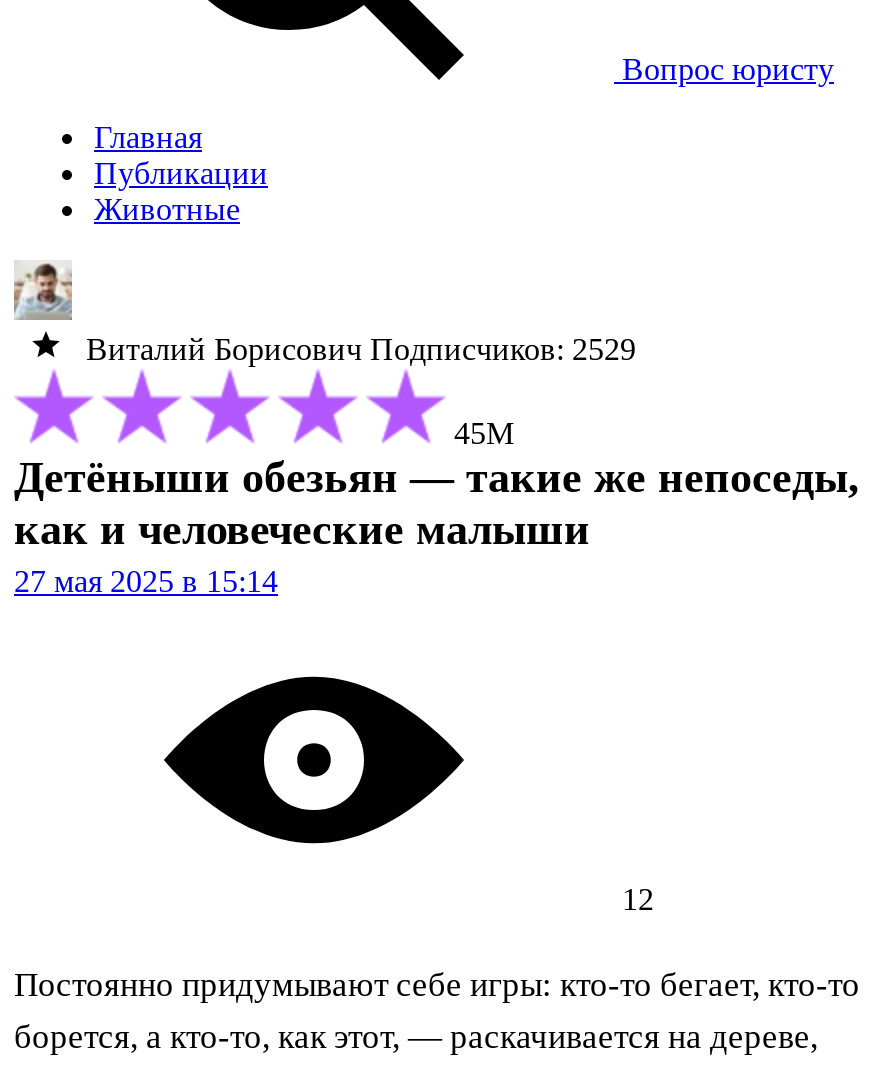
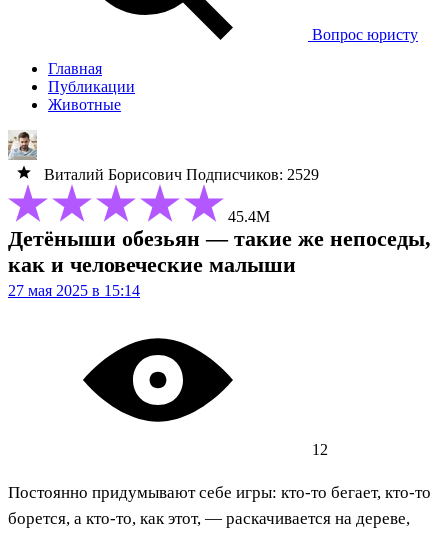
- 45М
+ 45.4М
